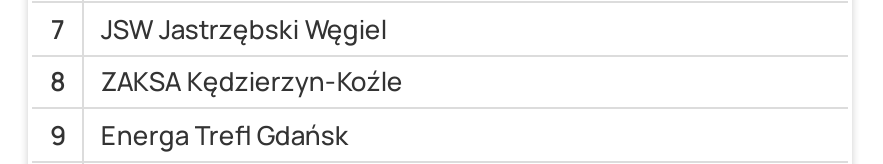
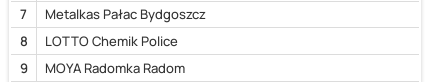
- JSW Jastrzębski Węgiel
+ Metalkas Pałac Bydgoszcz

- ZAKSA Kędzierzyn-Koźle
+ LOTTO Chemik Police

- Energa Trefl Gdańsk
+ MOYA Radomka Radom
